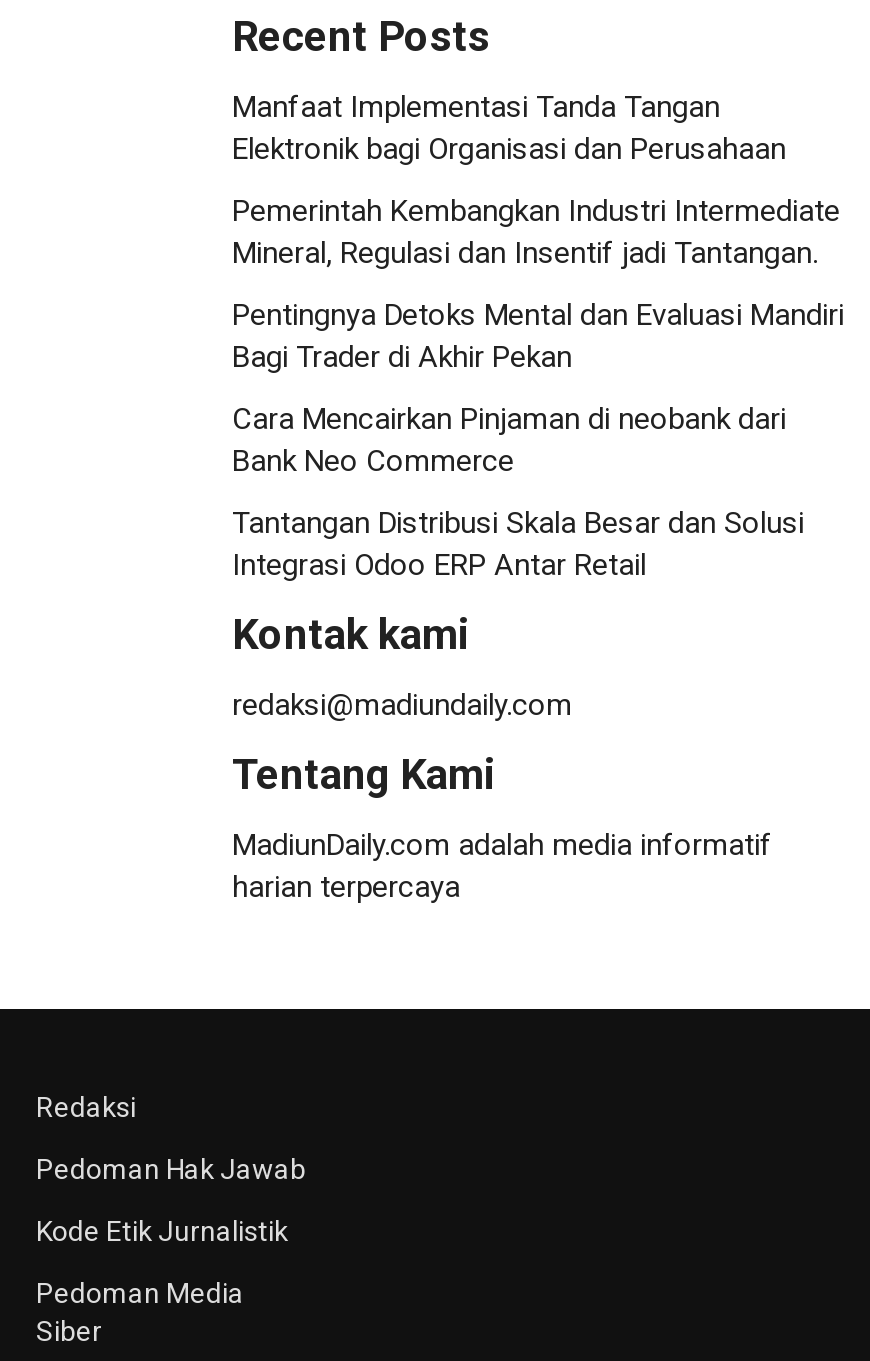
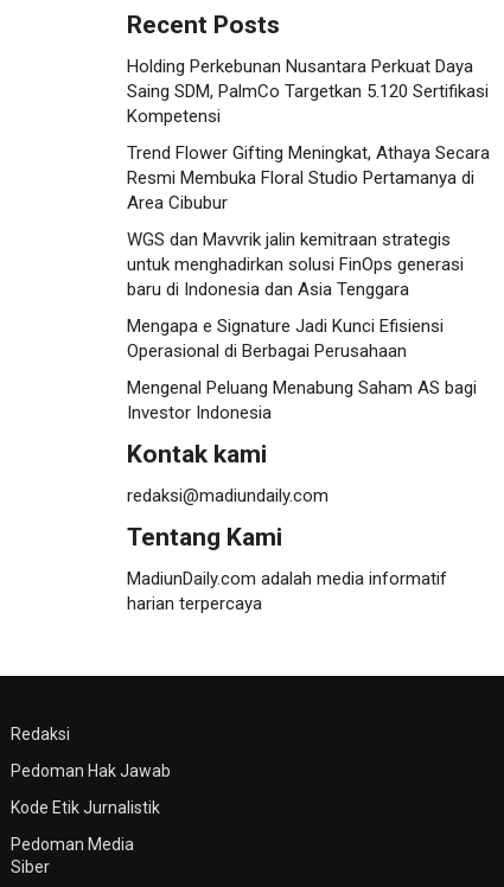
- Manfaat Implementasi Tanda Tangan
- Elektronik bagi Organisasi dan Perusahaan
+ Holding Perkebunan Nusantara Perkuat Daya
+ Saing SDM, PalmCo Targetkan 5.120 Sertifikasi
+ Kompetensi

- Pemerintah Kembangkan Industri Intermediate
- Mineral, Regulasi dan Insentif jadi Tantangan.
+ Trend Flower Gifting Meningkat, Athaya Secara
+ Resmi Membuka Floral Studio Pertamanya di
+ Area Cibubur

- Pentingnya Detoks Mental dan Evaluasi Mandiri
- Bagi Trader di Akhir Pekan
+ WGS dan Mavvrik jalin kemitraan strategis
+ untuk menghadirkan solusi FinOps generasi
+ baru di Indonesia dan Asia Tenggara

- Cara Mencairkan Pinjaman di neobank dari
- Bank Neo Commerce
+ Mengapa e Signature Jadi Kunci Efisiensi
+ Operasional di Berbagai Perusahaan

- Tantangan Distribusi Skala Besar dan Solusi
- Integrasi Odoo ERP Antar Retail
+ Mengenal Peluang Menabung Saham AS bagi
+ Investor Indonesia
